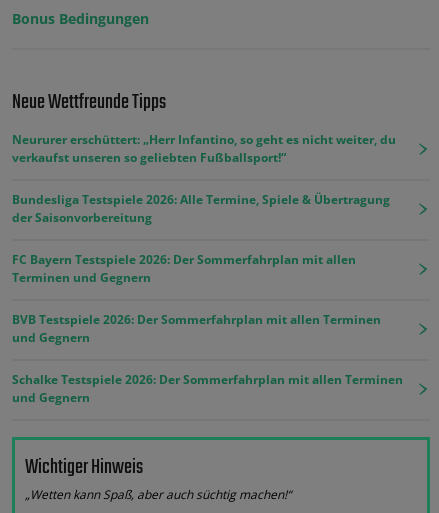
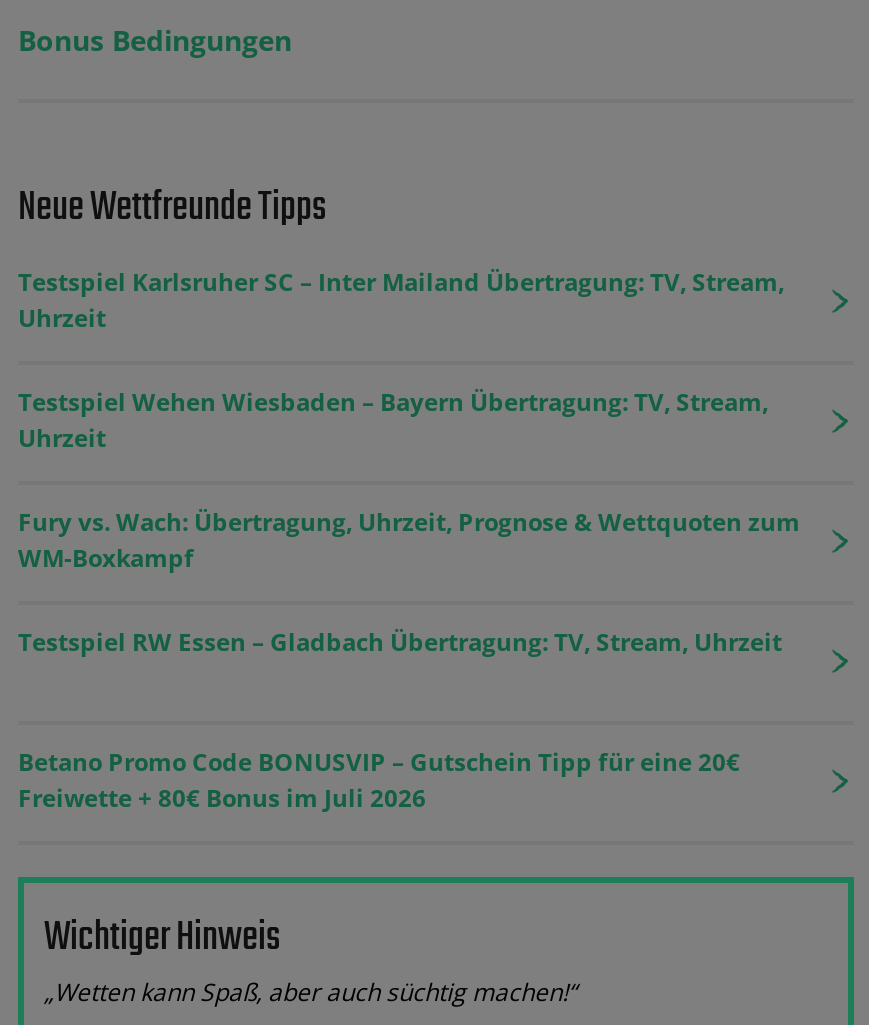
- Neururer erschüttert: „Herr Infantino, so geht es nicht weiter, du
- verkaufst unseren so geliebten Fußballsport!“
+ Testspiel Karlsruher SC – Inter Mailand Übertragung: TV, Stream,
+ Uhrzeit

- Bundesliga Testspiele 2026: Alle Termine, Spiele & Übertragung
- der Saisonvorbereitung
+ Testspiel Wehen Wiesbaden – Bayern Übertragung: TV, Stream,
+ Uhrzeit

- FC Bayern Testspiele 2026: Der Sommerfahrplan mit allen
- Terminen und Gegnern
+ Fury vs. Wach: Übertragung, Uhrzeit, Prognose & Wettquoten zum
+ WM-Boxkampf

- BVB Testspiele 2026: Der Sommerfahrplan mit allen Terminen
- und Gegnern
+ Testspiel RW Essen – Gladbach Übertragung: TV, Stream, Uhrzeit

- Schalke Testspiele 2026: Der Sommerfahrplan mit allen Terminen
- und Gegnern
+ Betano Promo Code BONUSVIP – Gutschein Tipp für eine 20€
+ Freiwette + 80€ Bonus im Juli 2026
